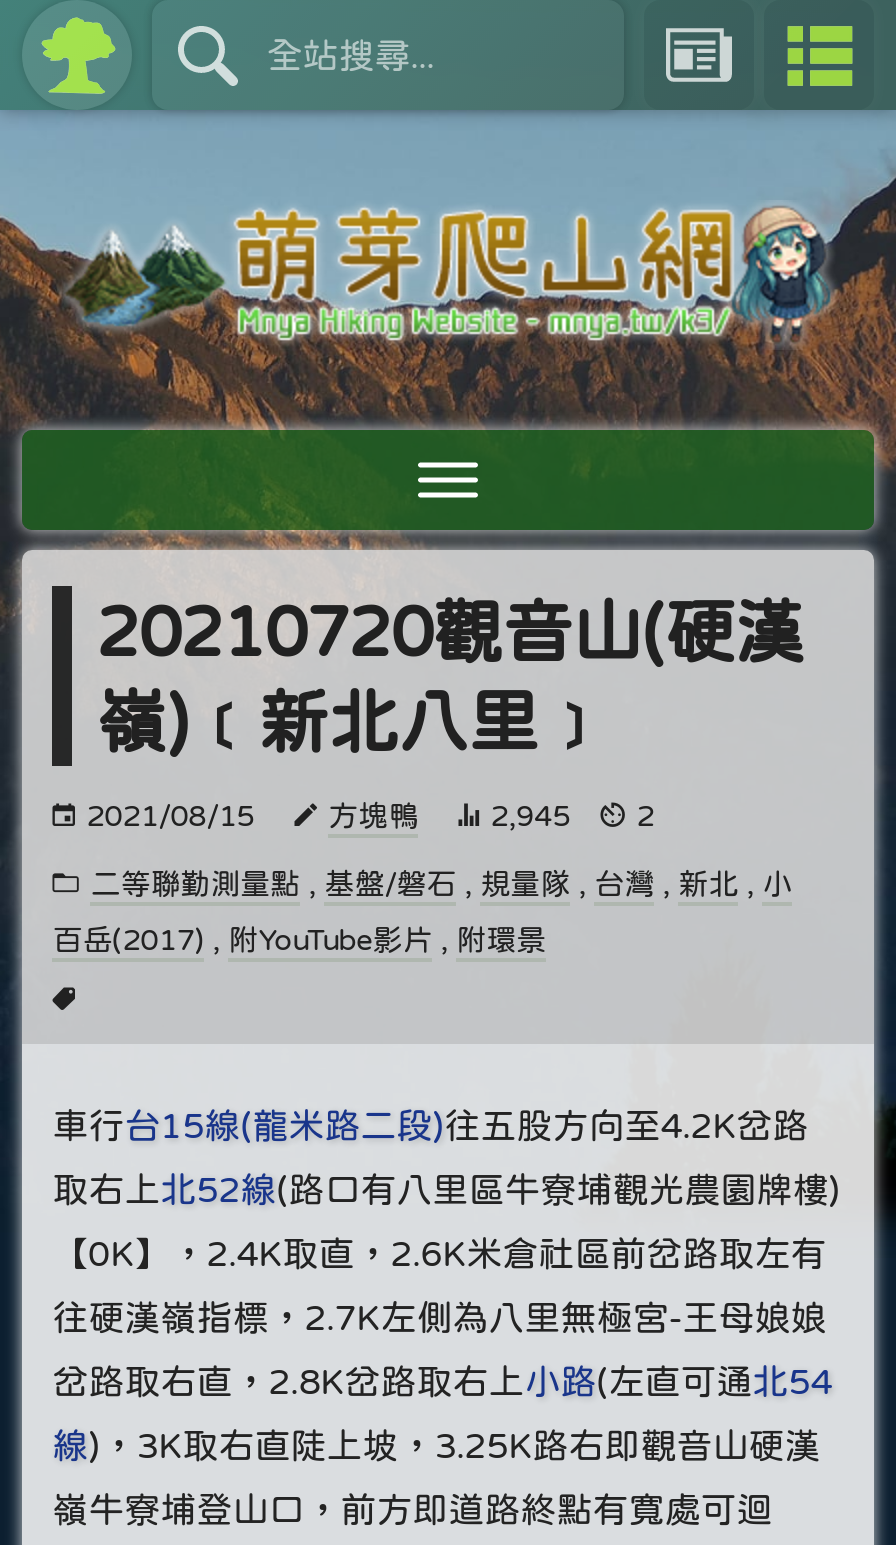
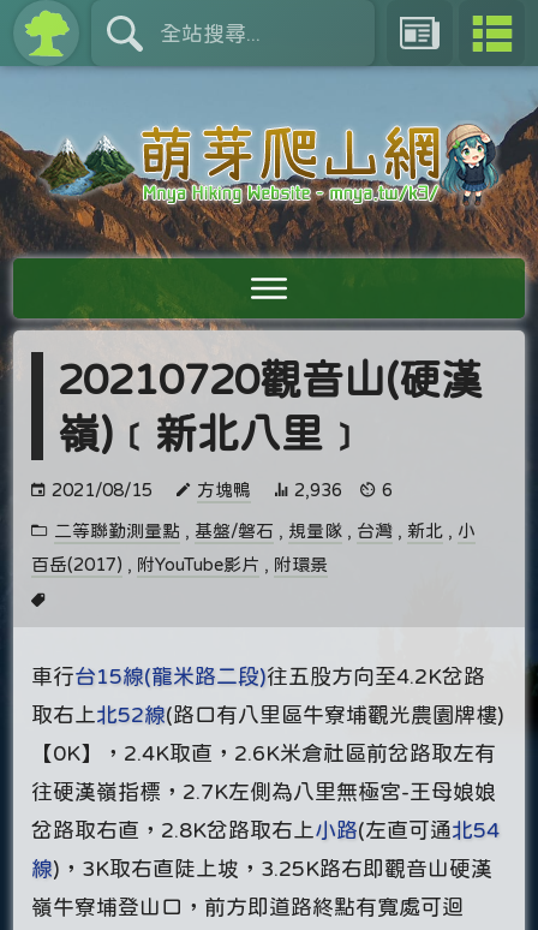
- 2,945
+ 2,936

- 2
+ 6
